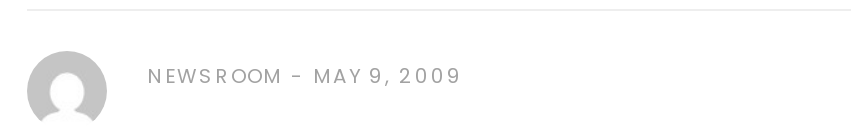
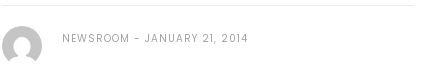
- NEWSROOM MAY 9, 2009
+ NEWSROOM JANUARY 21, 2014
